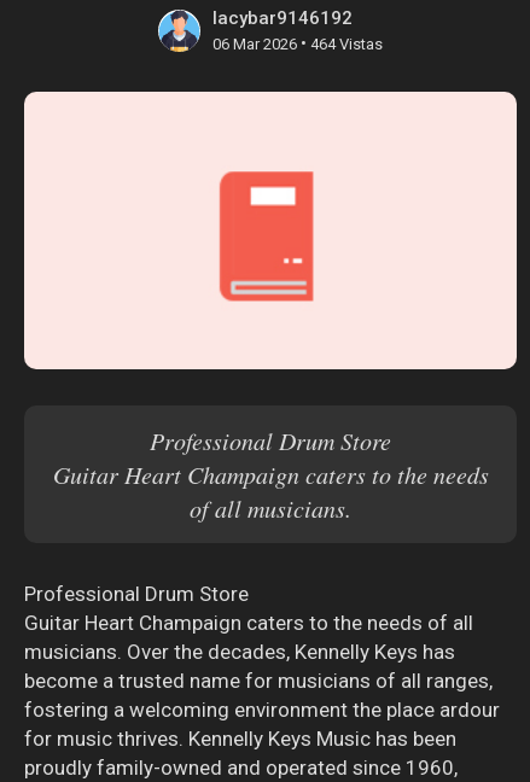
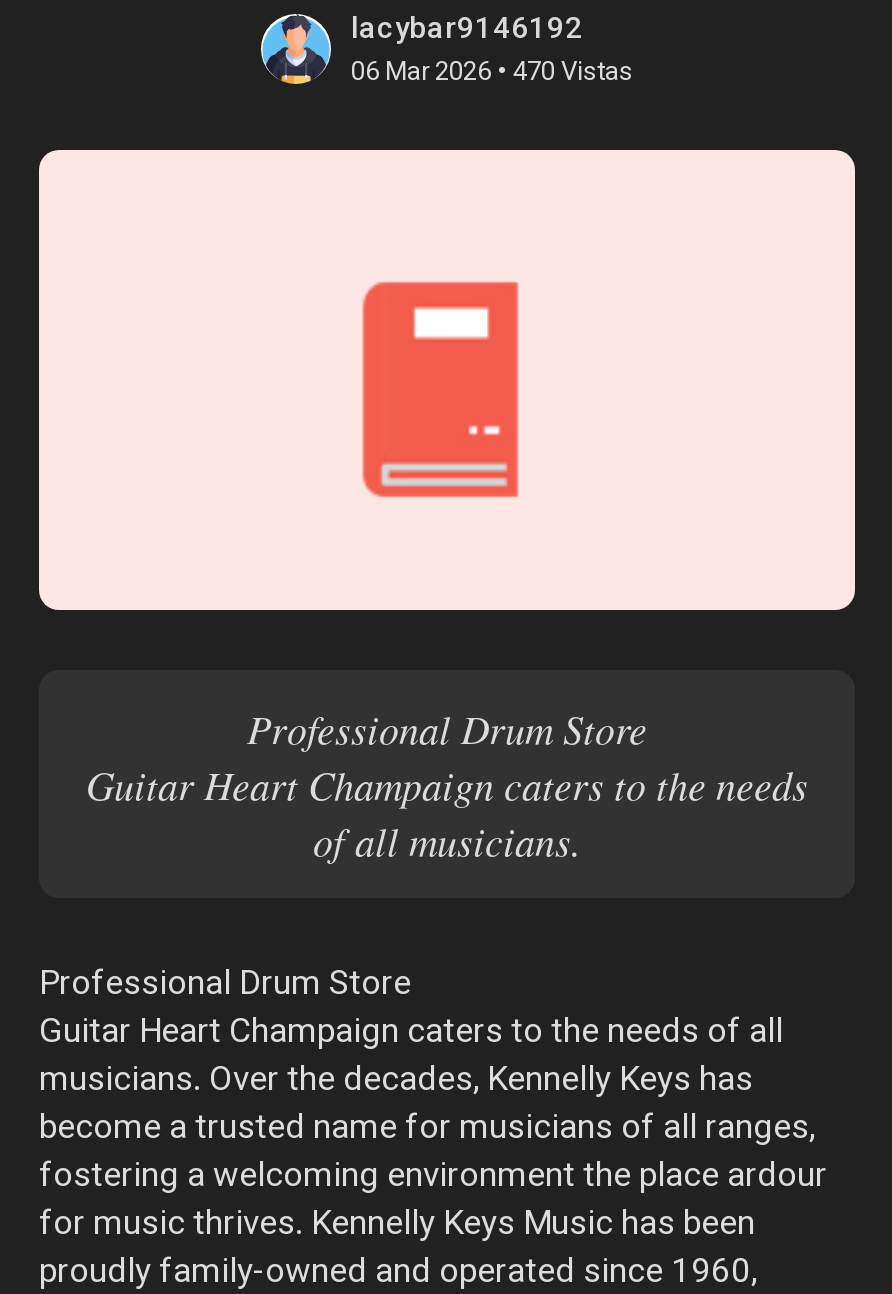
- 06 Mar 2026 • 464 Vistas
+ 06 Mar 2026 • 470 Vistas
